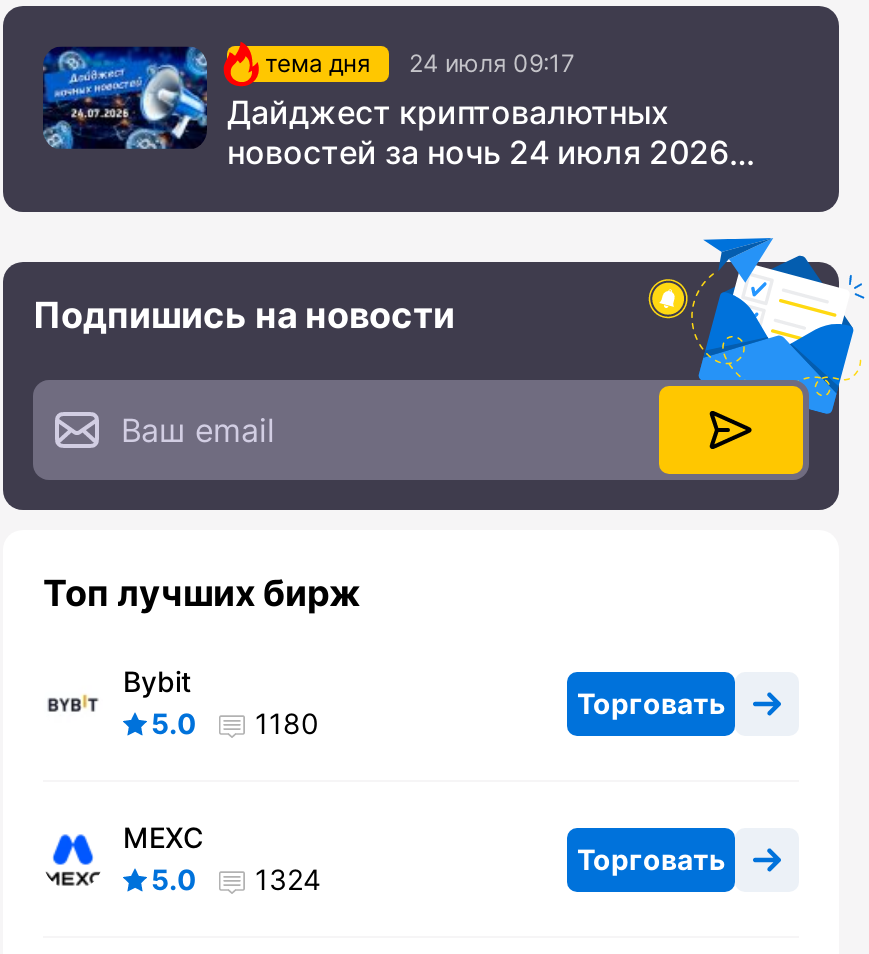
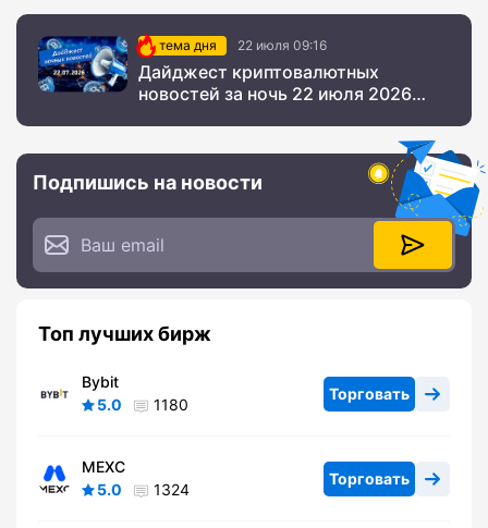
- тема дня 24 июля 09:17
+ тема дня 22 июля 09:16

- новостей за ночь 24 июля 2026
+ новостей за ночь 22 июля 2026
